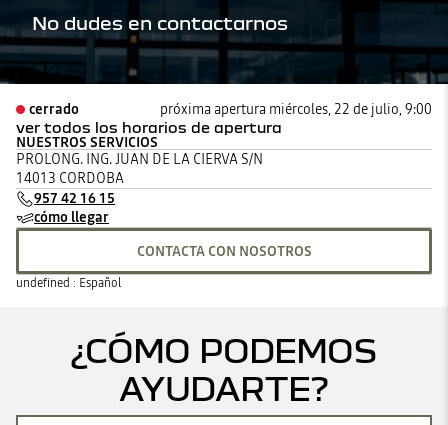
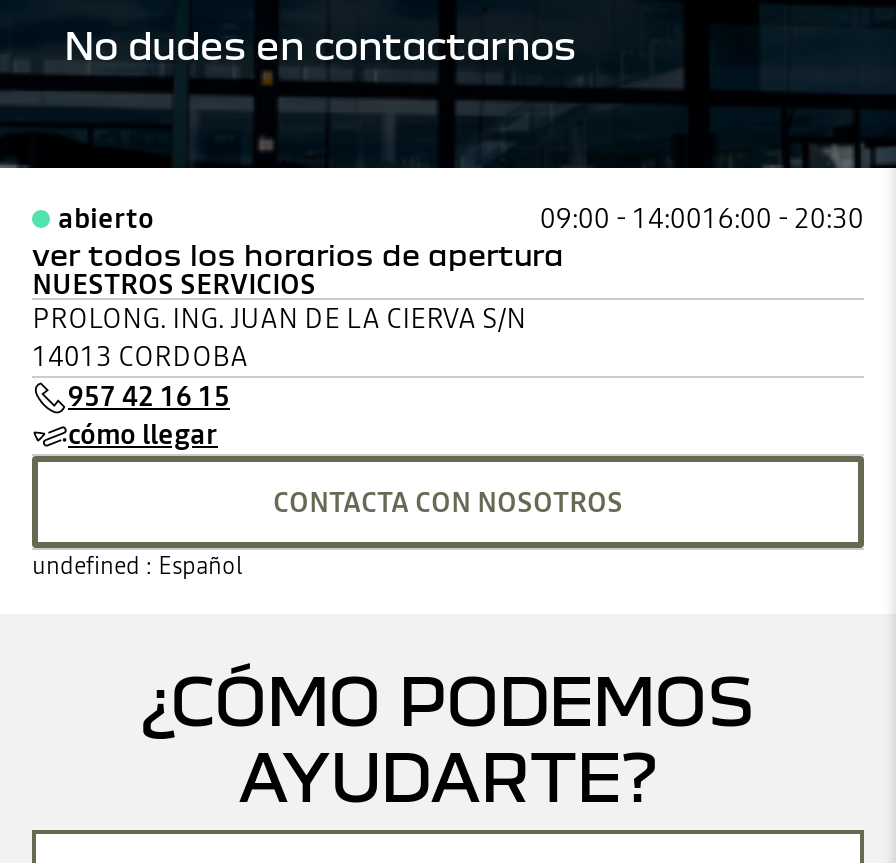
- cerrado
- próxima apertura miércoles, 22 de julio, 9:00
+ abierto
+ 09:00 - 14:00 16:00 - 20:30
